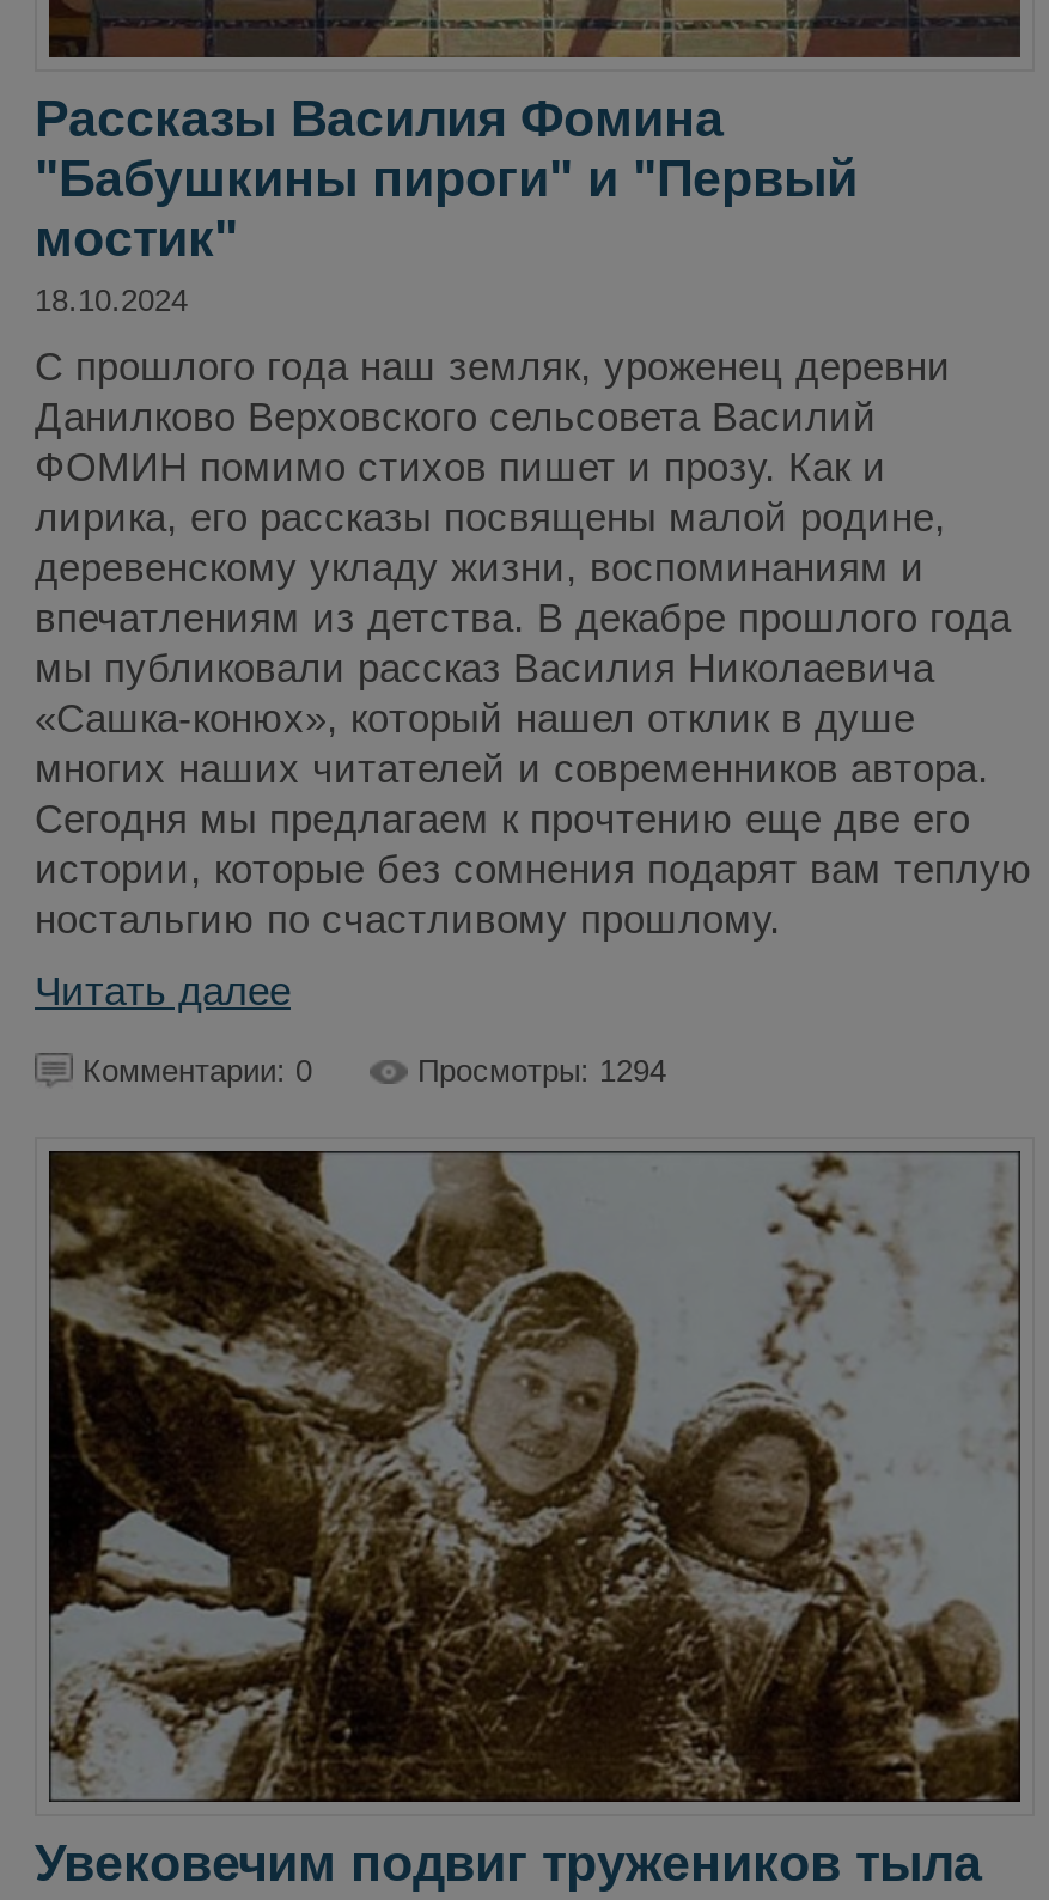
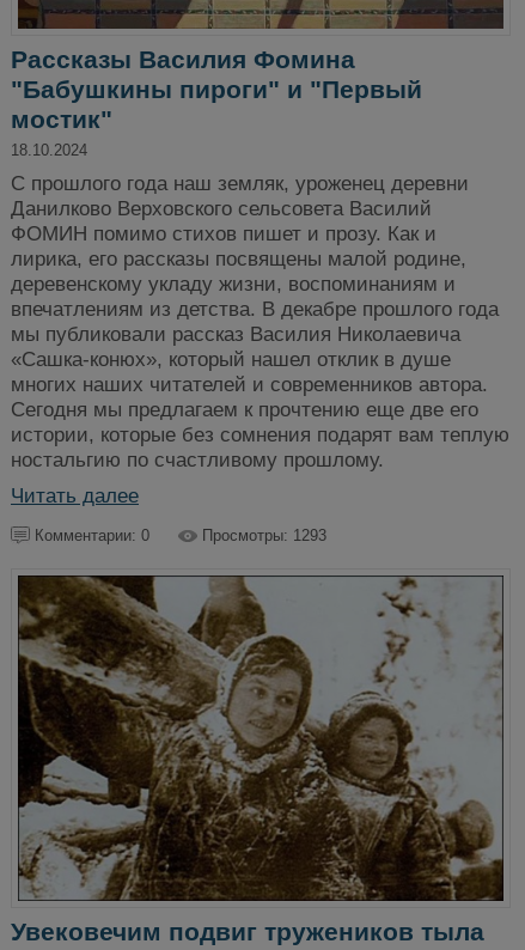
- Просмотры: 1294
+ Просмотры: 1293
